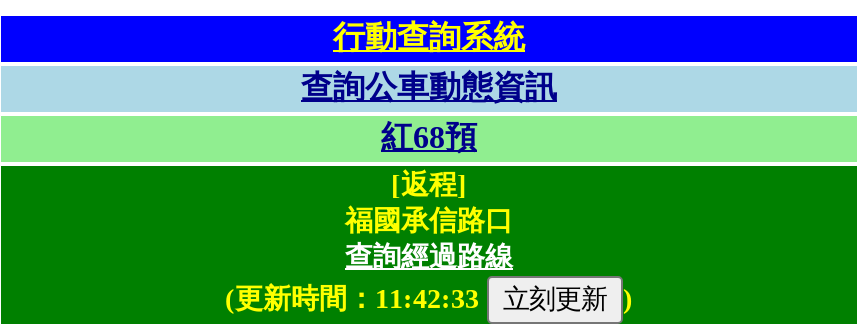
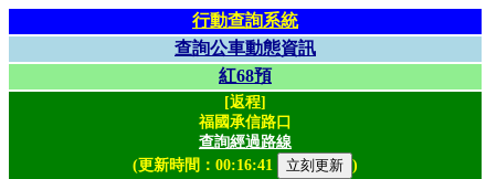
- (更新時間：11:42:33
+ (更新時間：00:16:41
